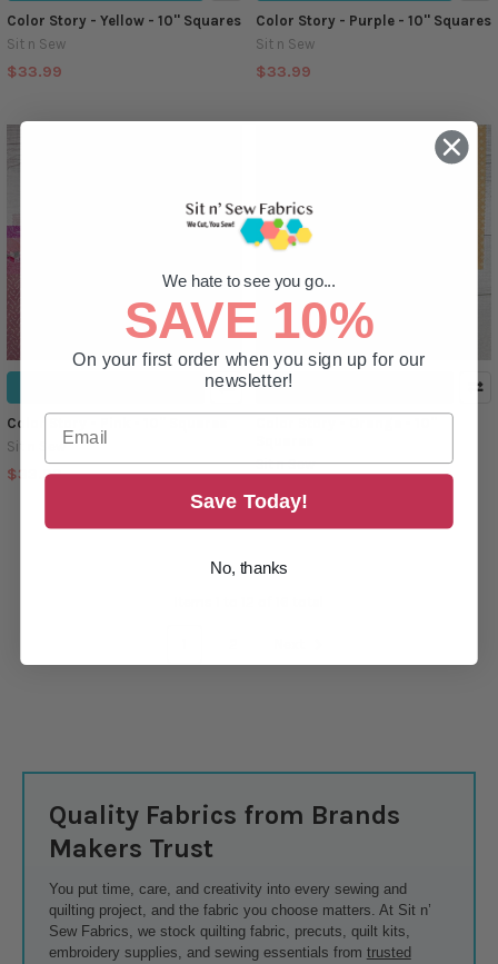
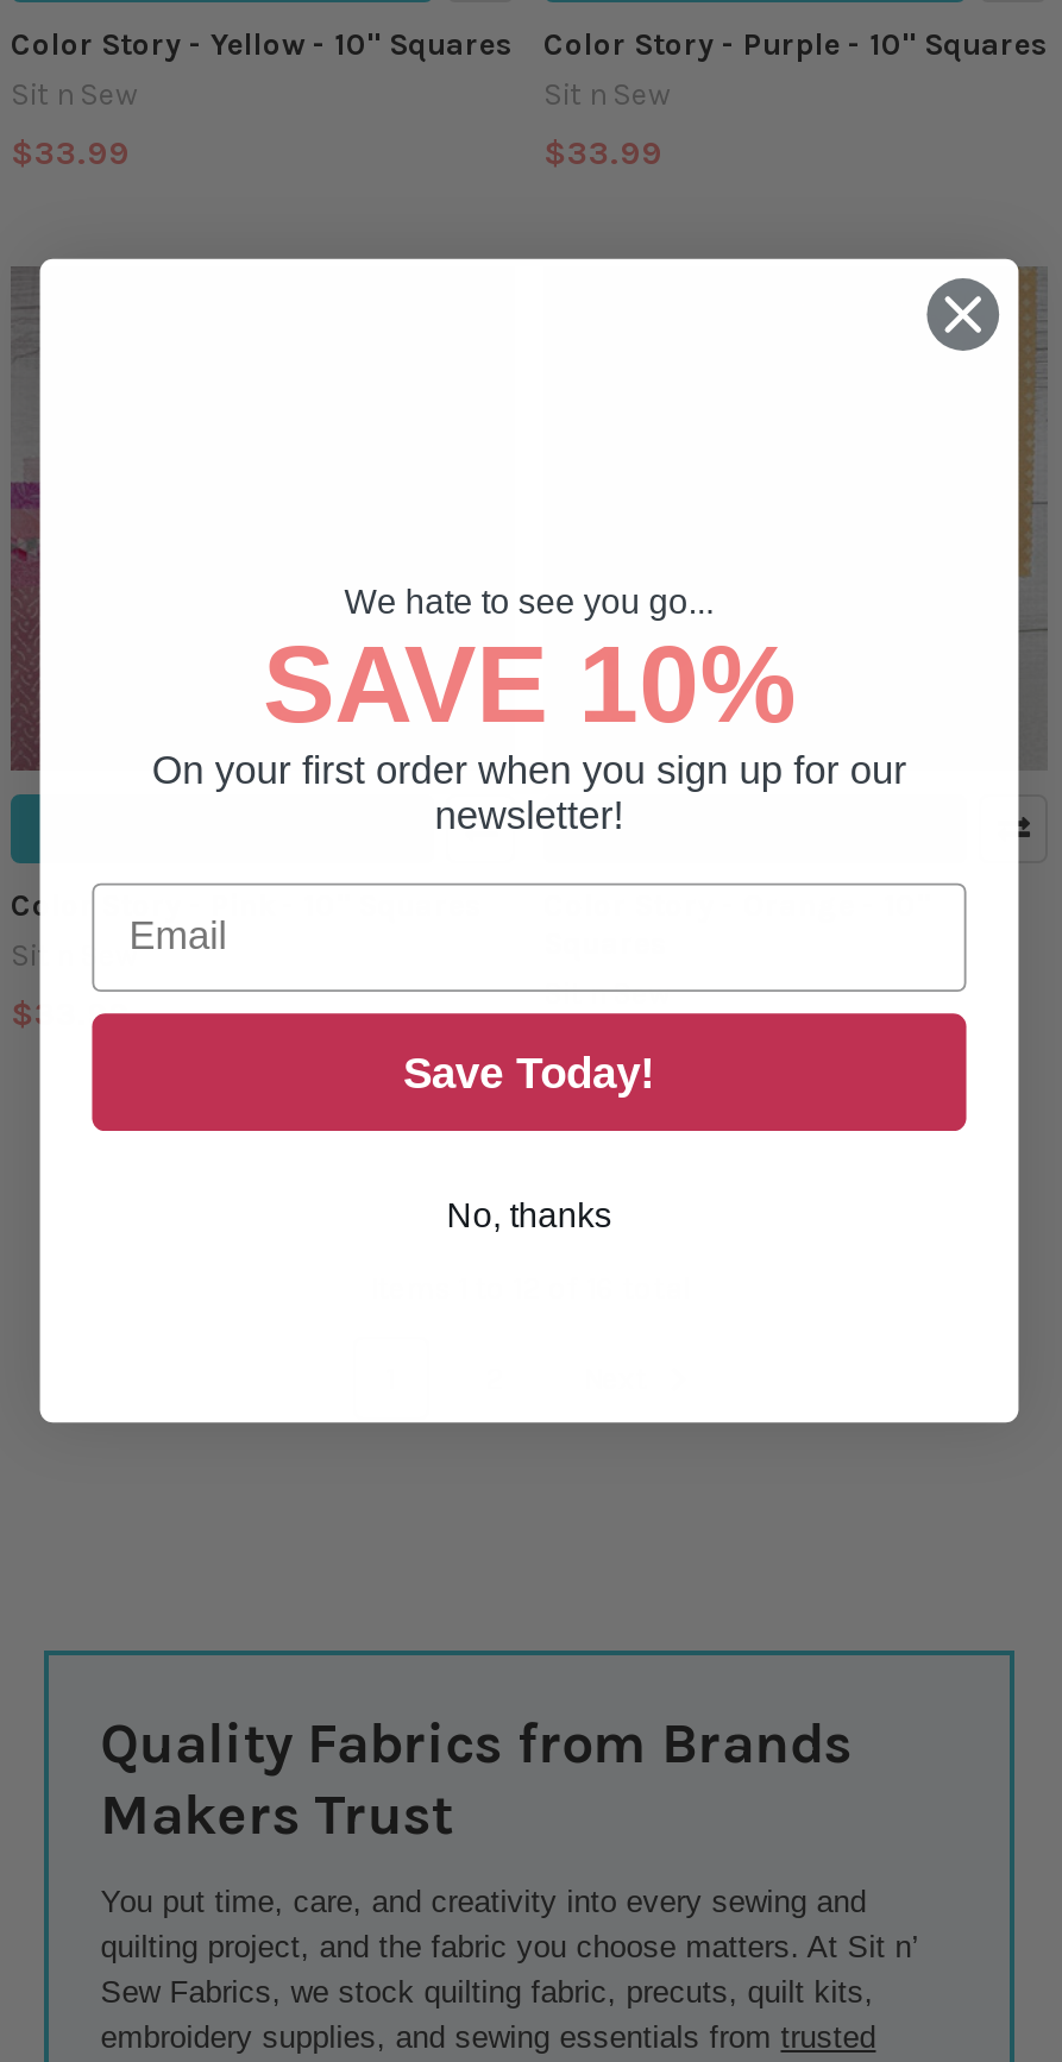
- [image]
